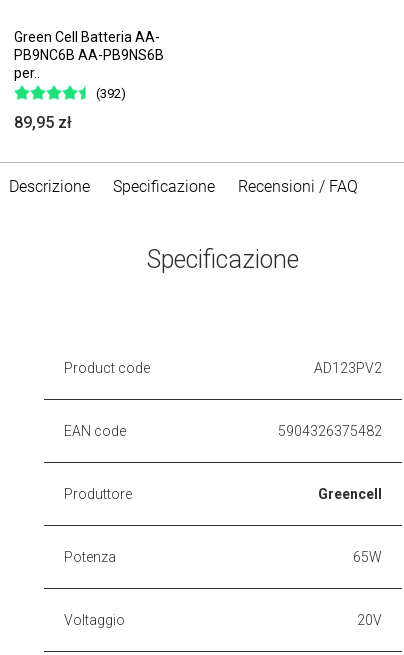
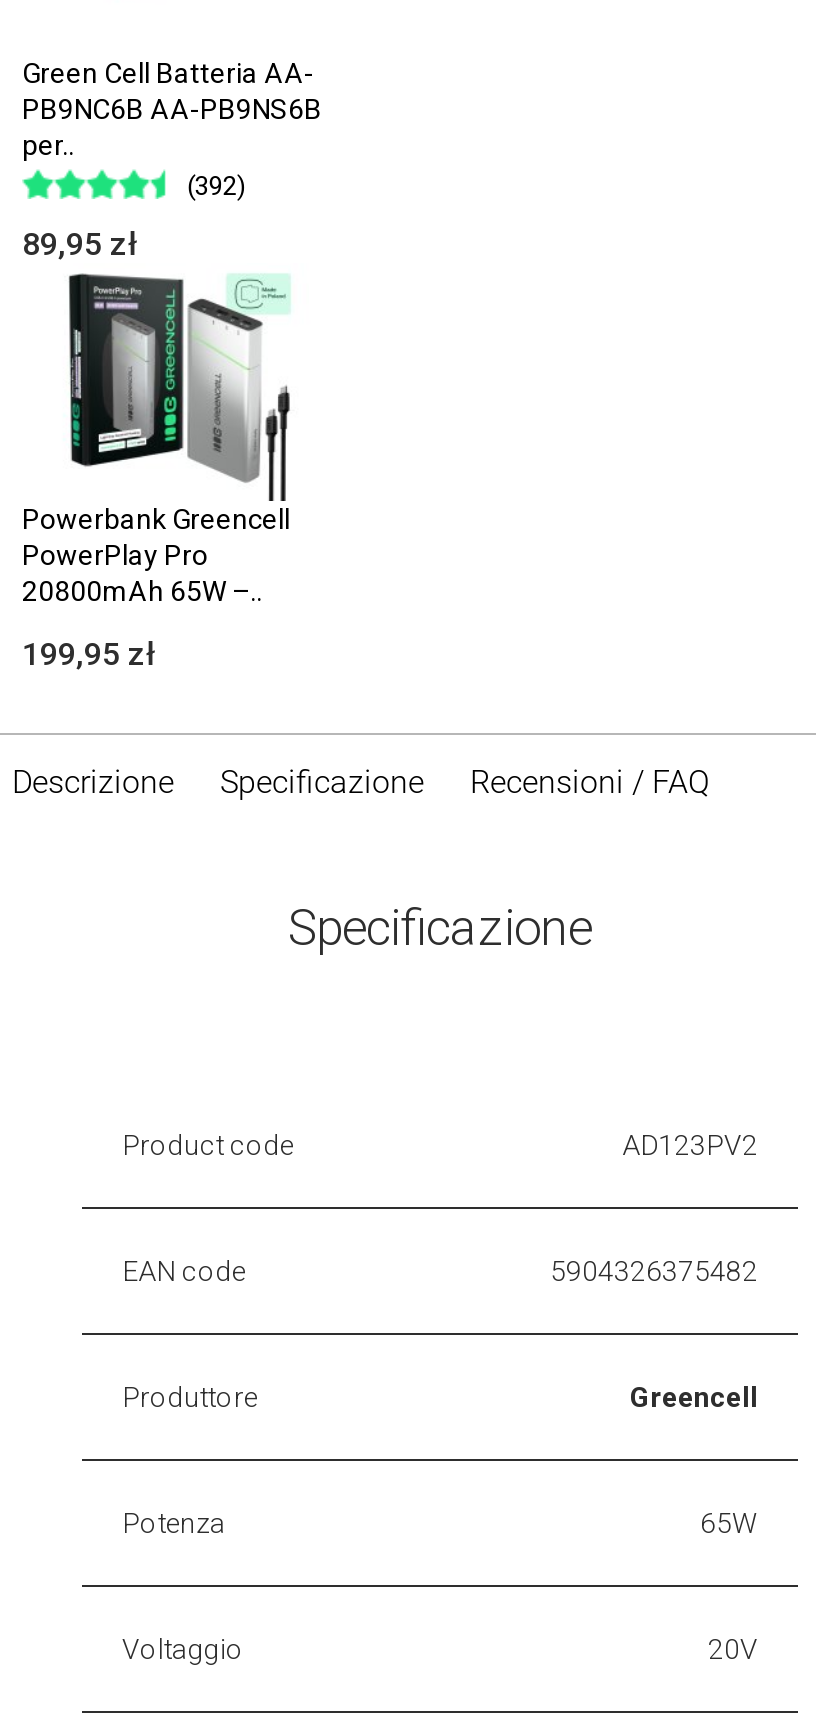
+ [image]
+ Powerbank Greencell
+ PowerPlay Pro
+ 20800mAh 65W –..
+ 199,95 zł
